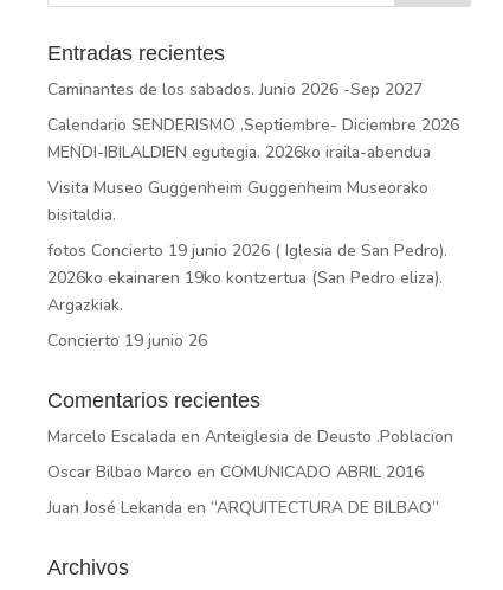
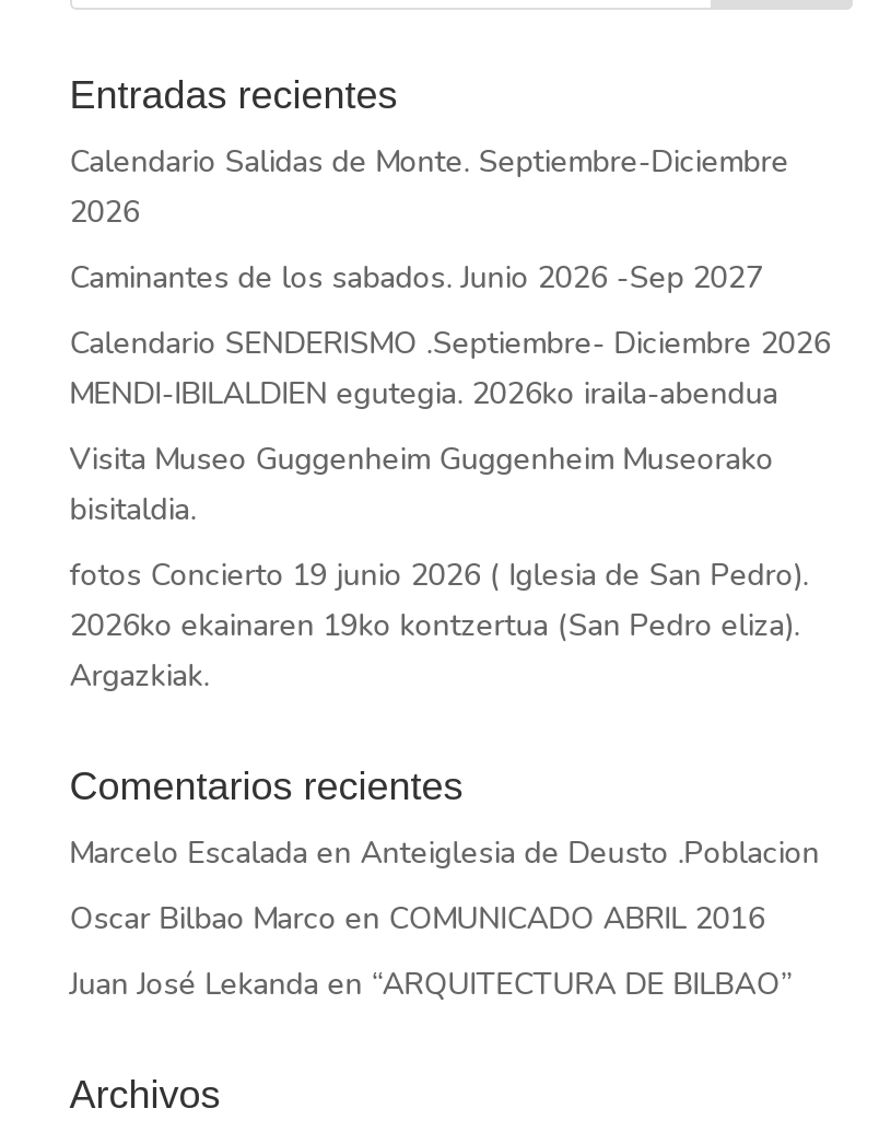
+ Calendario Salidas de Monte. Septiembre-Diciembre
+ 2026

moved down: Caminantes de los sabados. Junio 2026 -Sep 2027 | Calendario SENDERISMO .Septiembre- Diciembre 2026 | MENDI-IBILALDIEN egutegia. 2026ko iraila-abendua | Visita Museo Guggenheim Guggenheim Museorako | bisitaldia. | fotos Concierto 19 junio 2026 ( Iglesia de San Pedro). | 2026ko ekainaren 19ko kontzertua (San Pedro eliza). | Argazkiak.

- Concierto 19 junio 26
